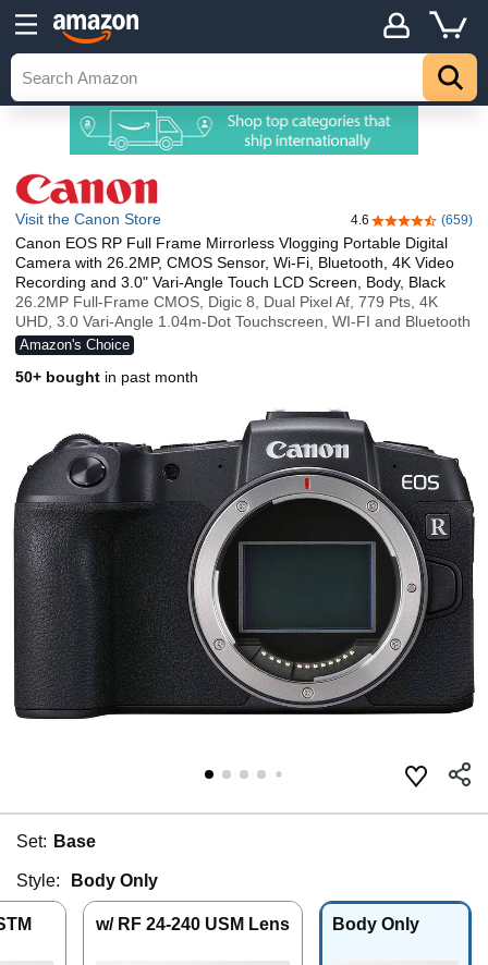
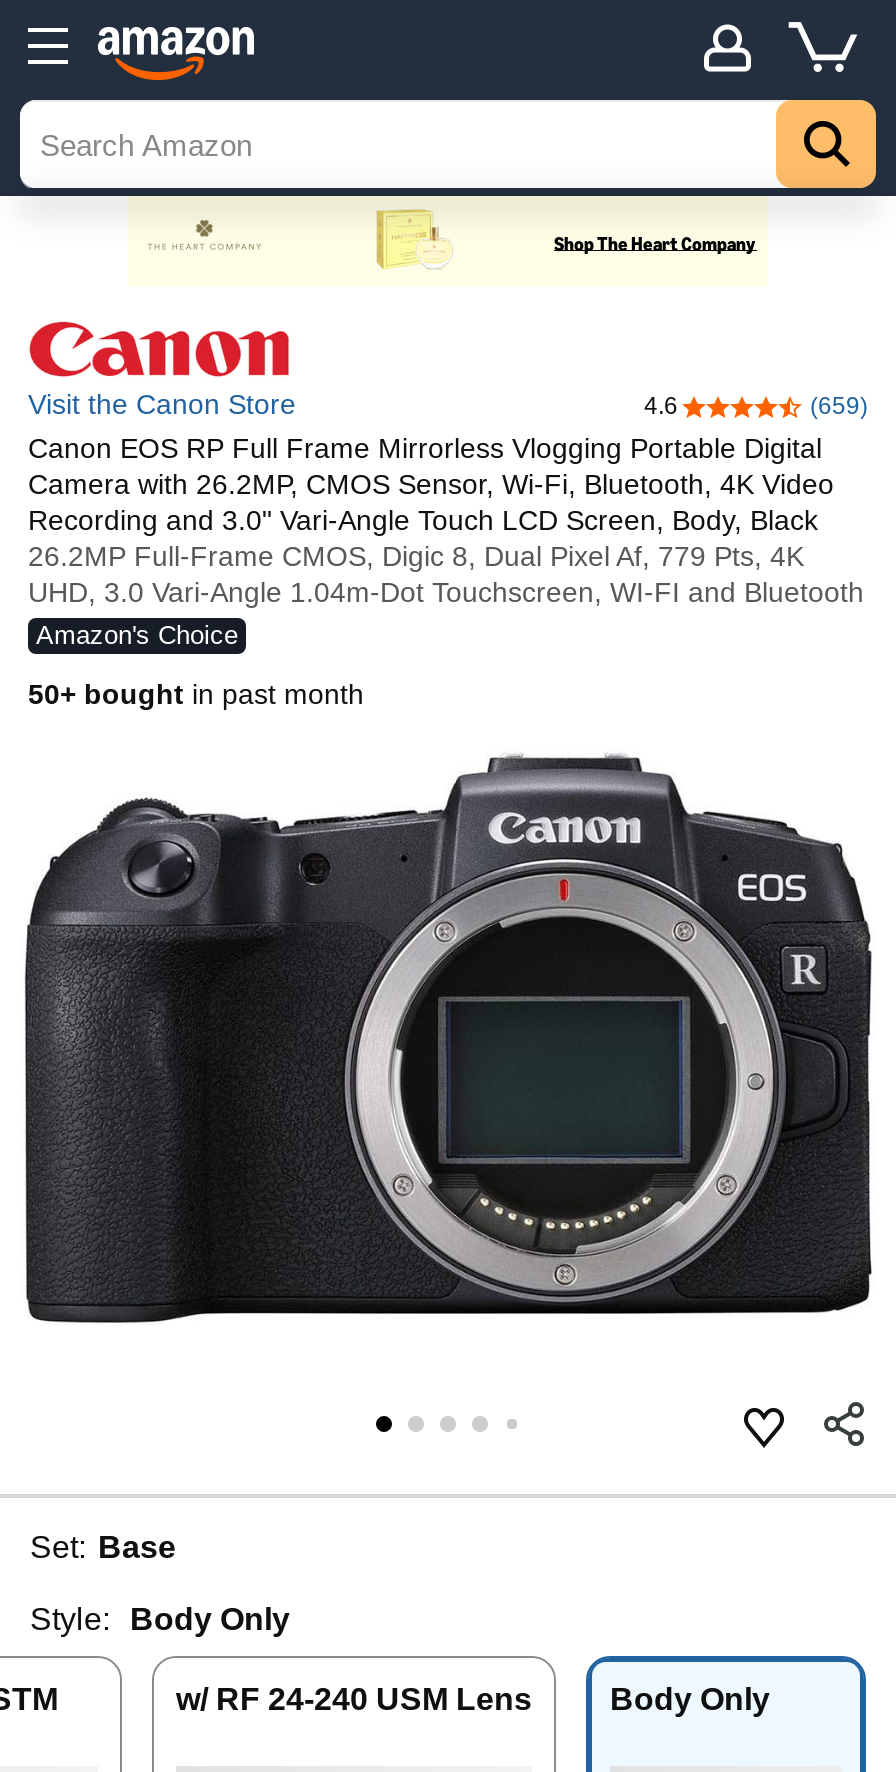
- [image]
+ [image]
